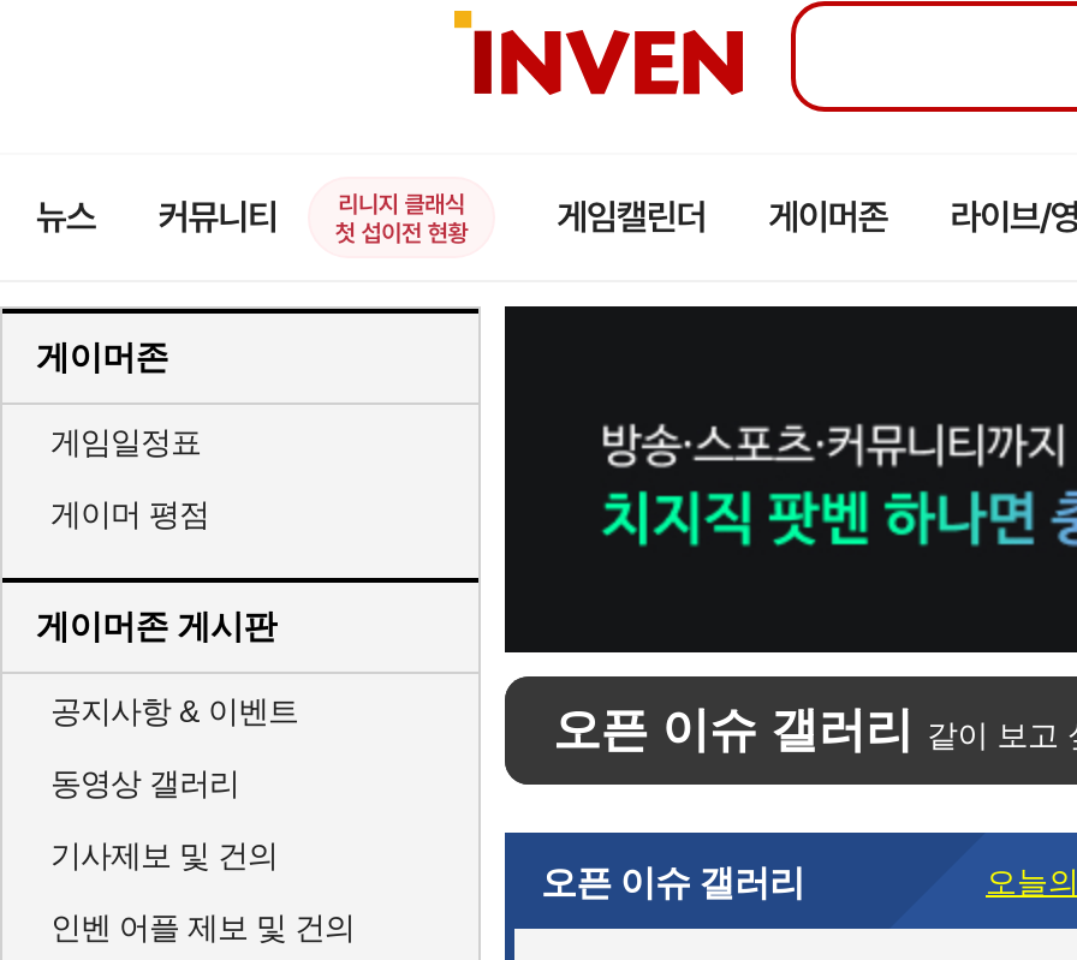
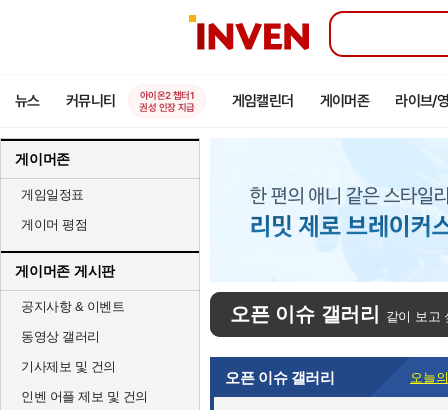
- 리니지 클래식
- 첫 섭이전 현황
+ 아이온2 챕터1
+ 권성 인장 지급

- [image]
+ [image]
